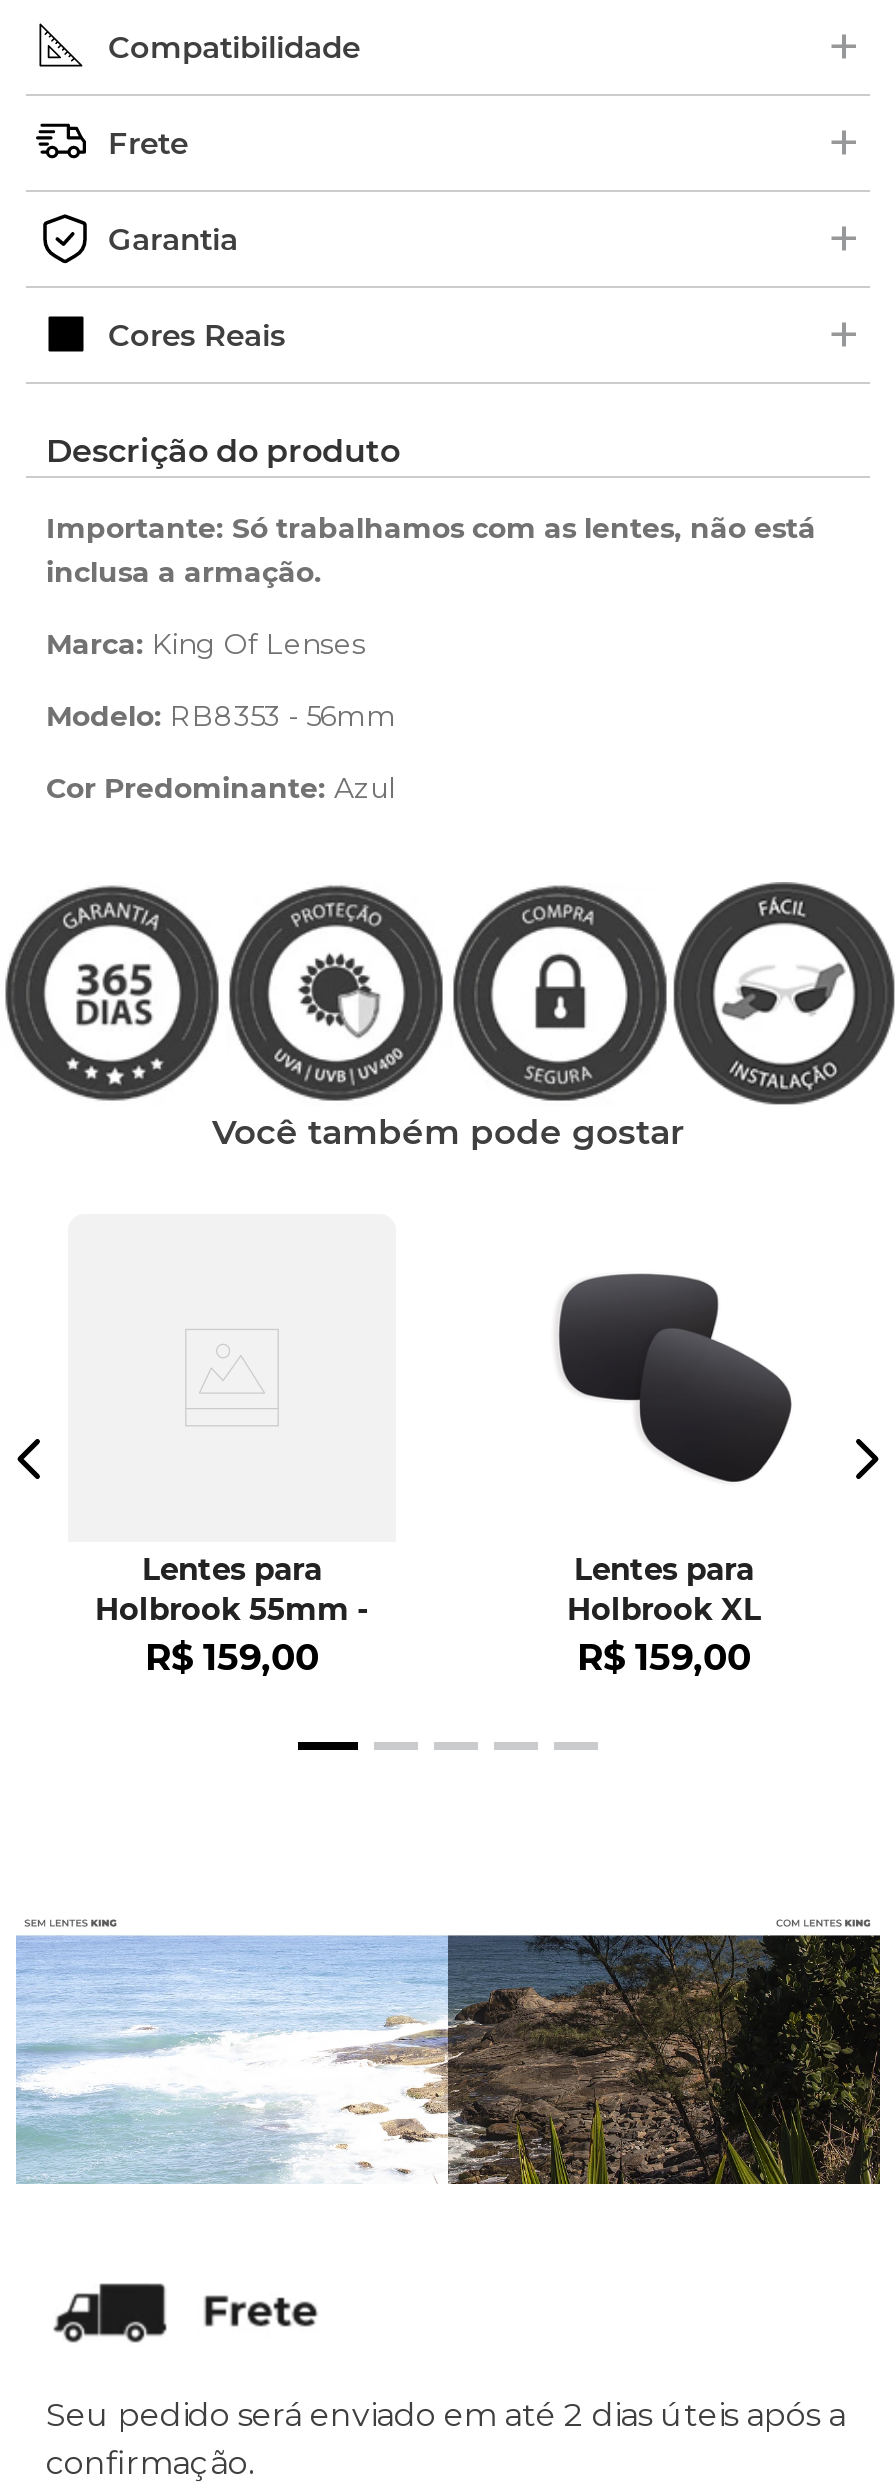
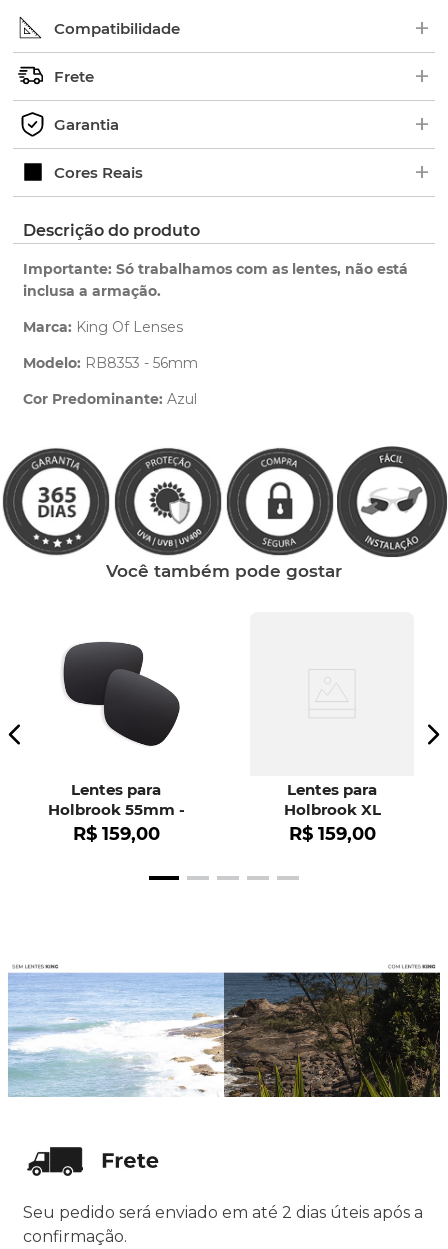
+ [image]

- [image]
